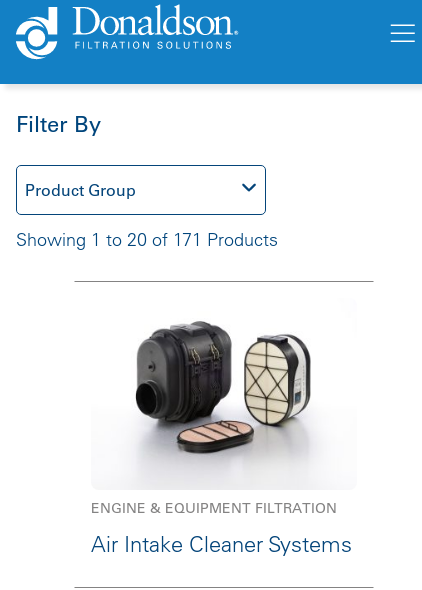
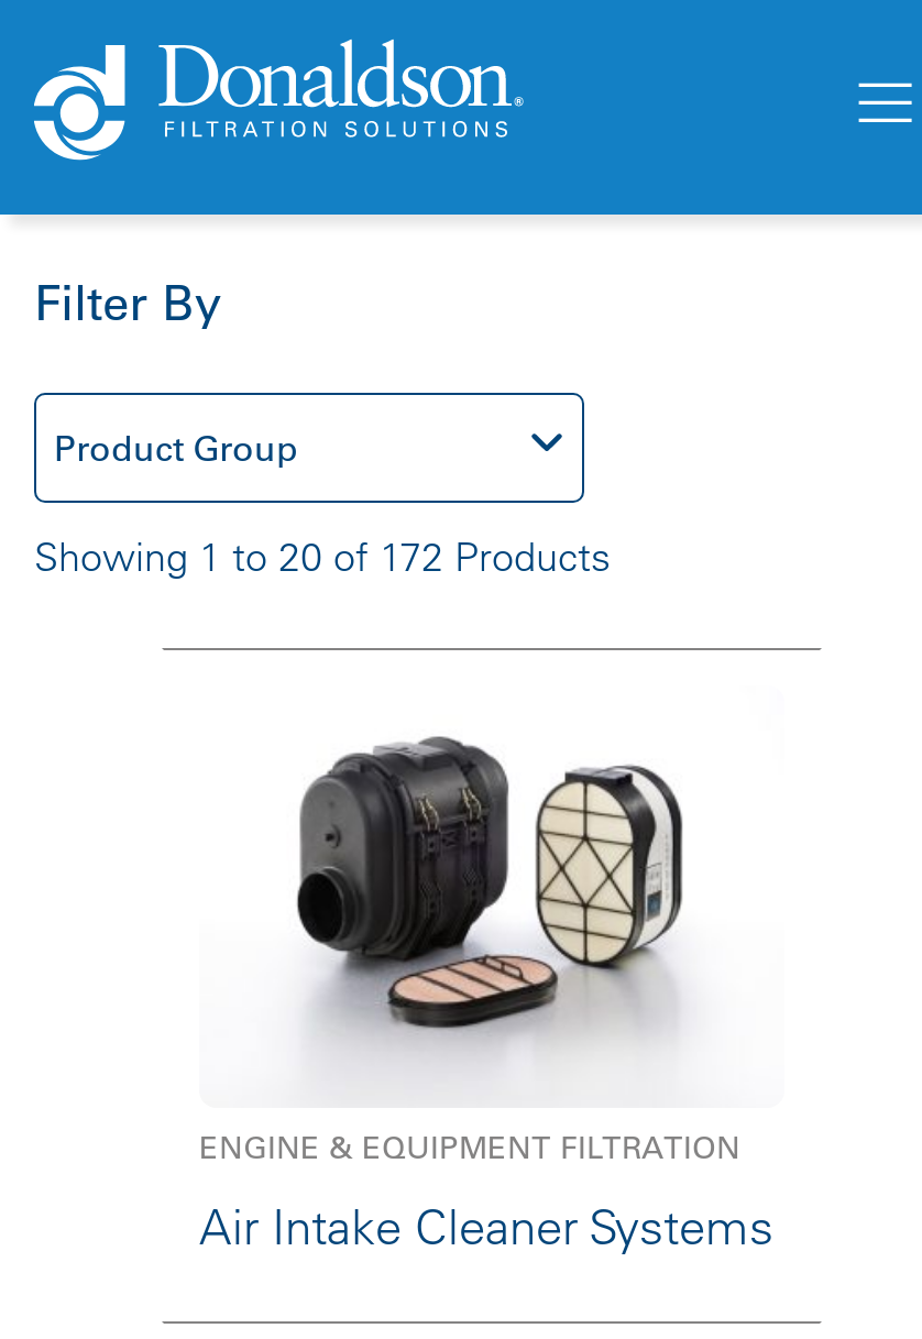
- Showing 1 to 20 of 171 Products
+ Showing 1 to 20 of 172 Products
